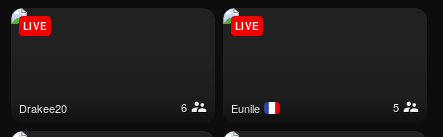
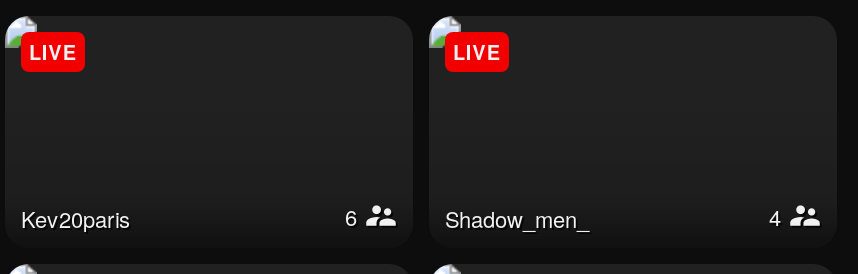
- drakee20
+ kev20paris

- eunile
- 5
+ shadow_men_
+ 4
